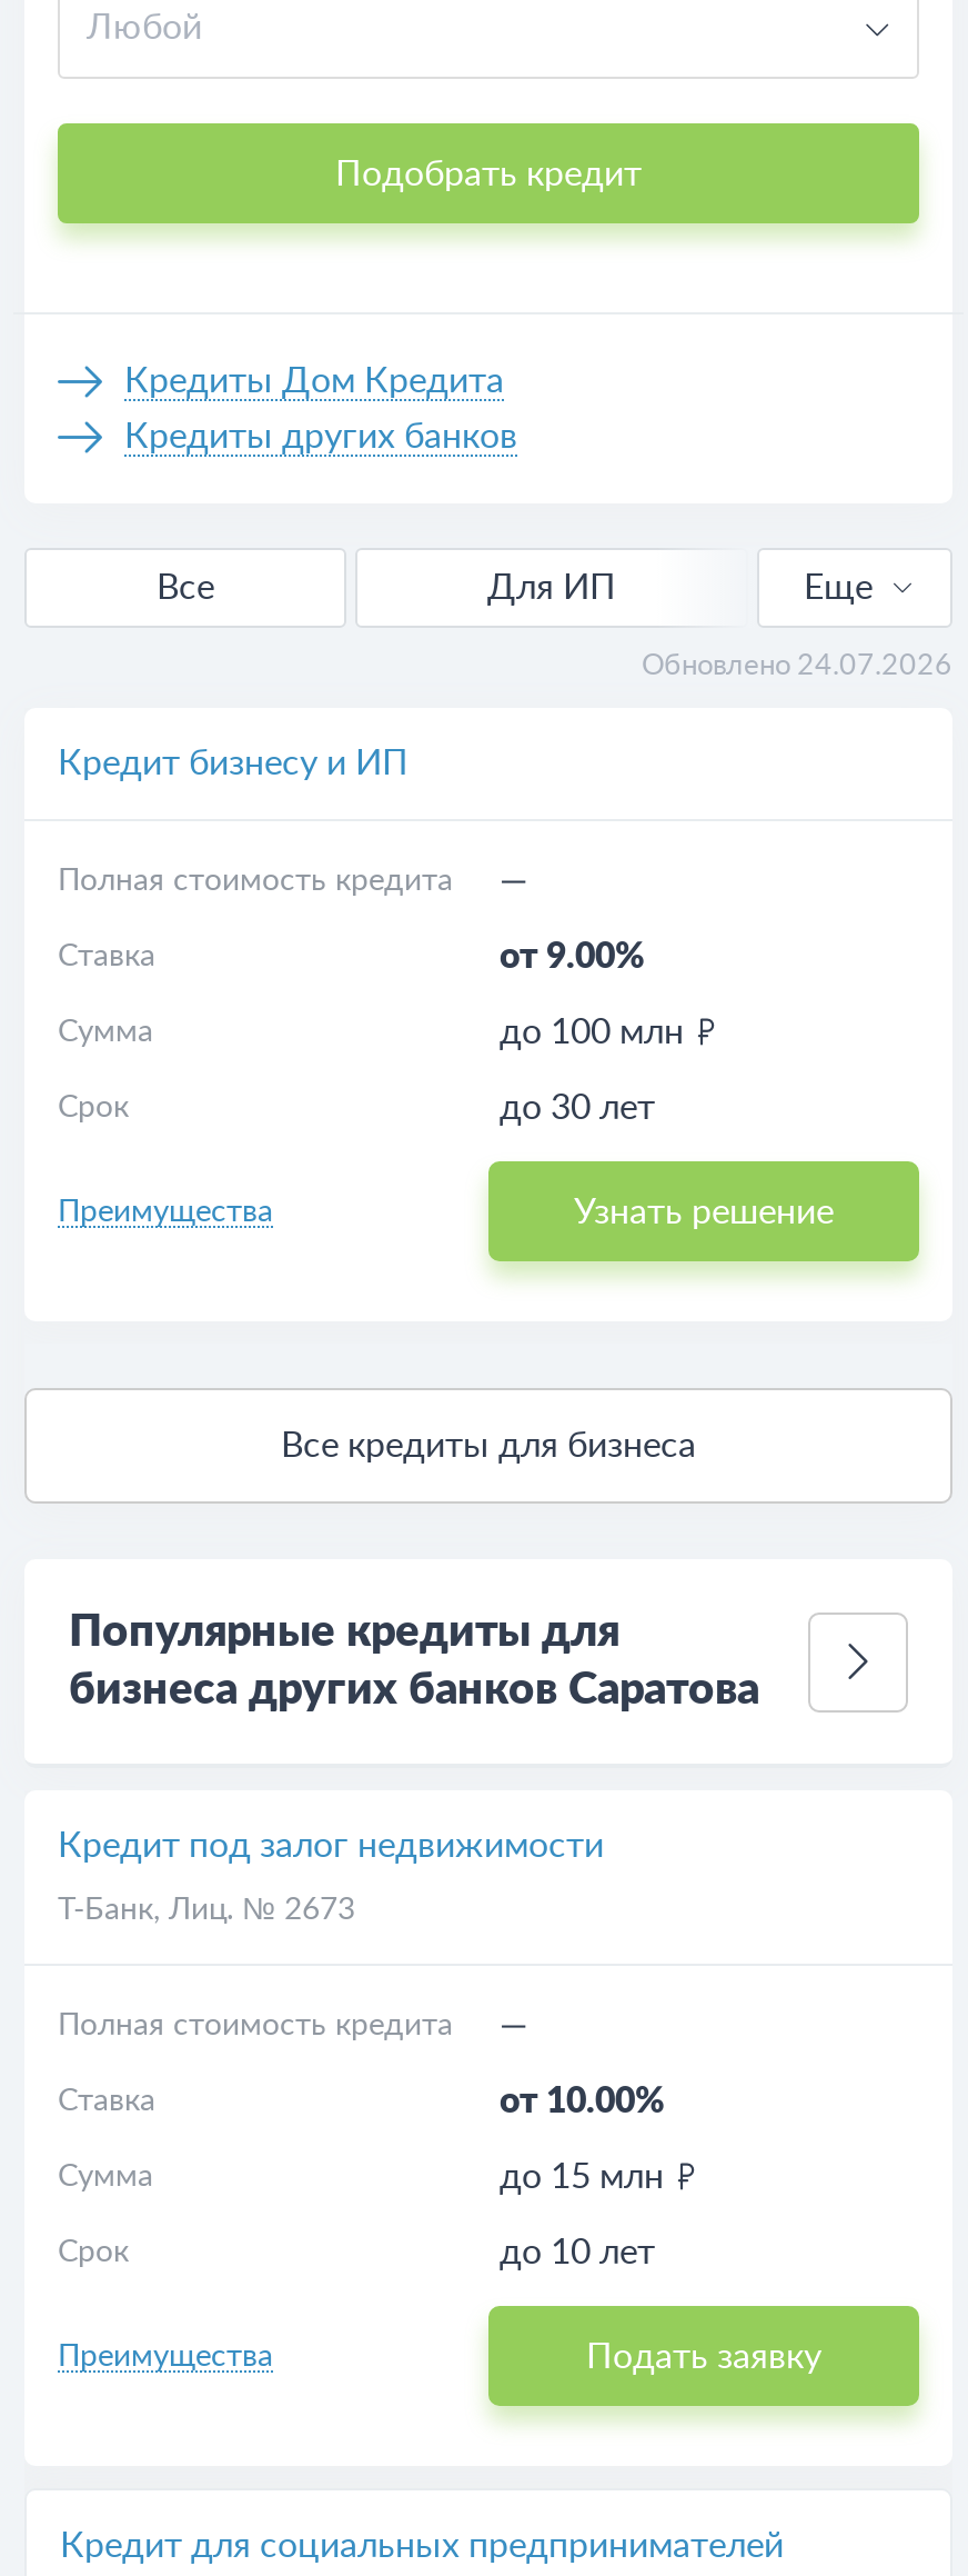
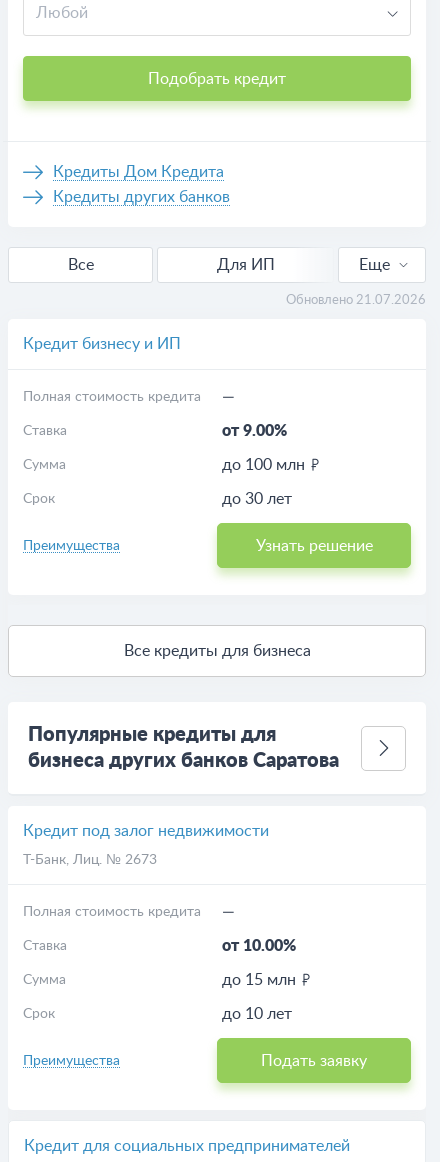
- Обновлено 24.07.2026
+ Обновлено 21.07.2026
